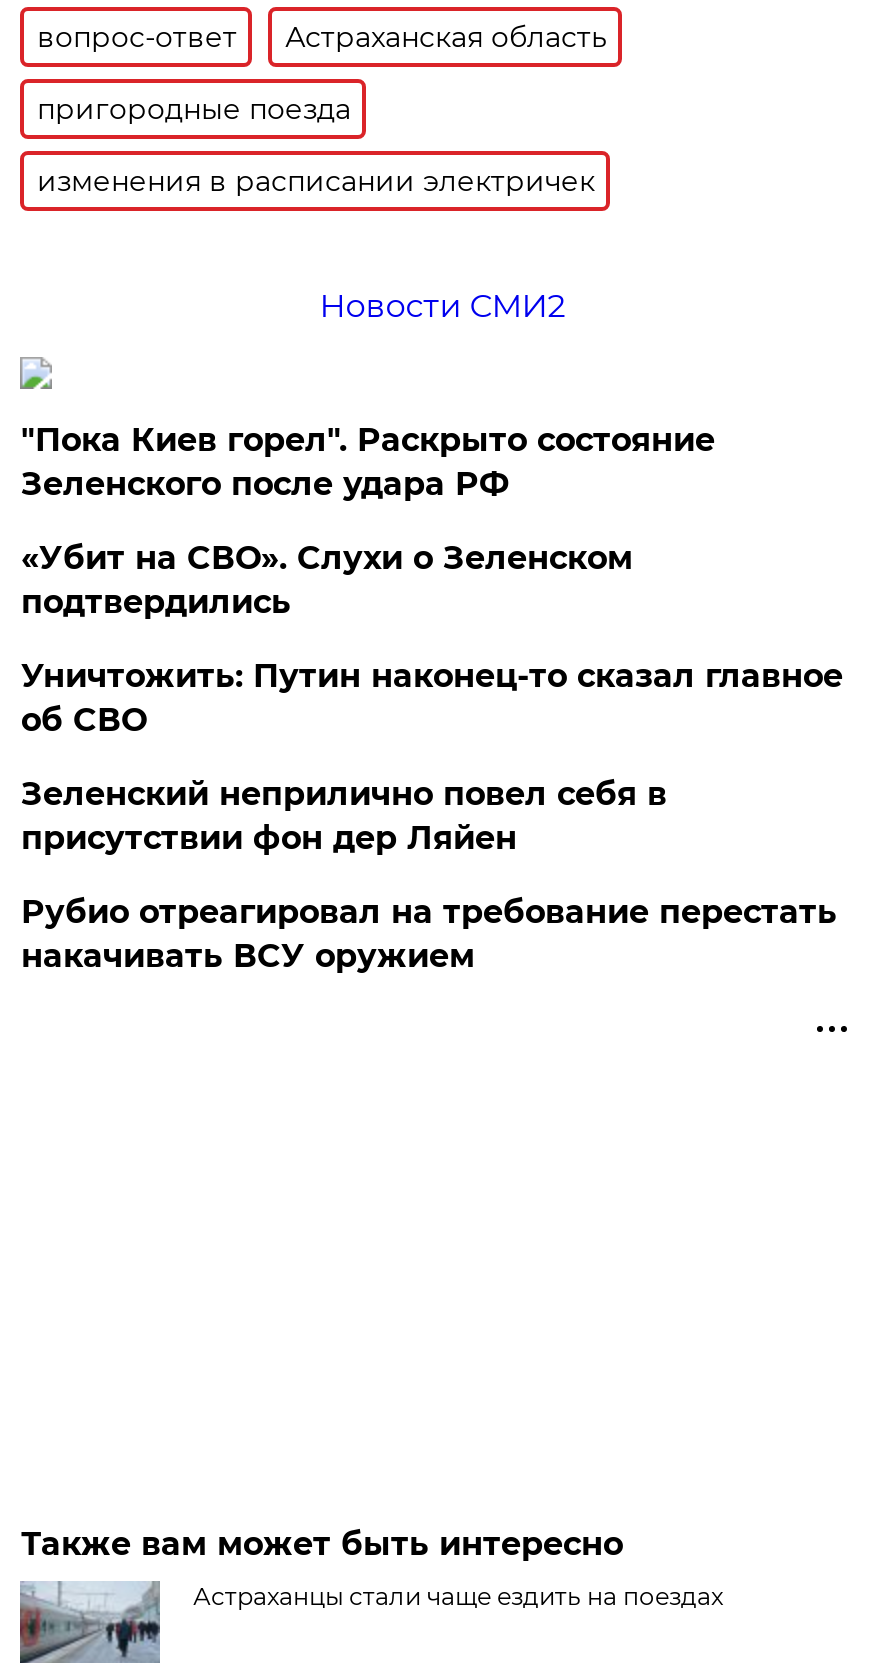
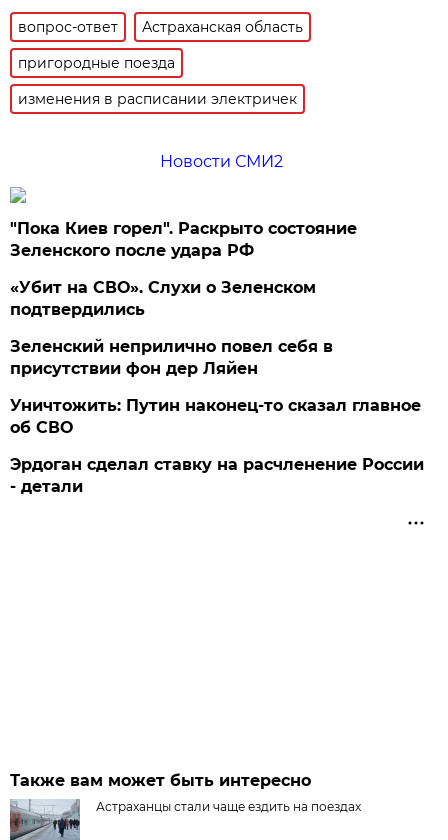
moved down: Уничтожить: Путин наконец-то сказал главное | об СВО

moved up: Зеленский неприлично повел cебя в | присутствии фон дер Ляйен

- Рубио отреагировал на требование перестать
- накачивать ВСУ оружием
+ Эрдоган сделал ставку на расчленение России
+ - детали
